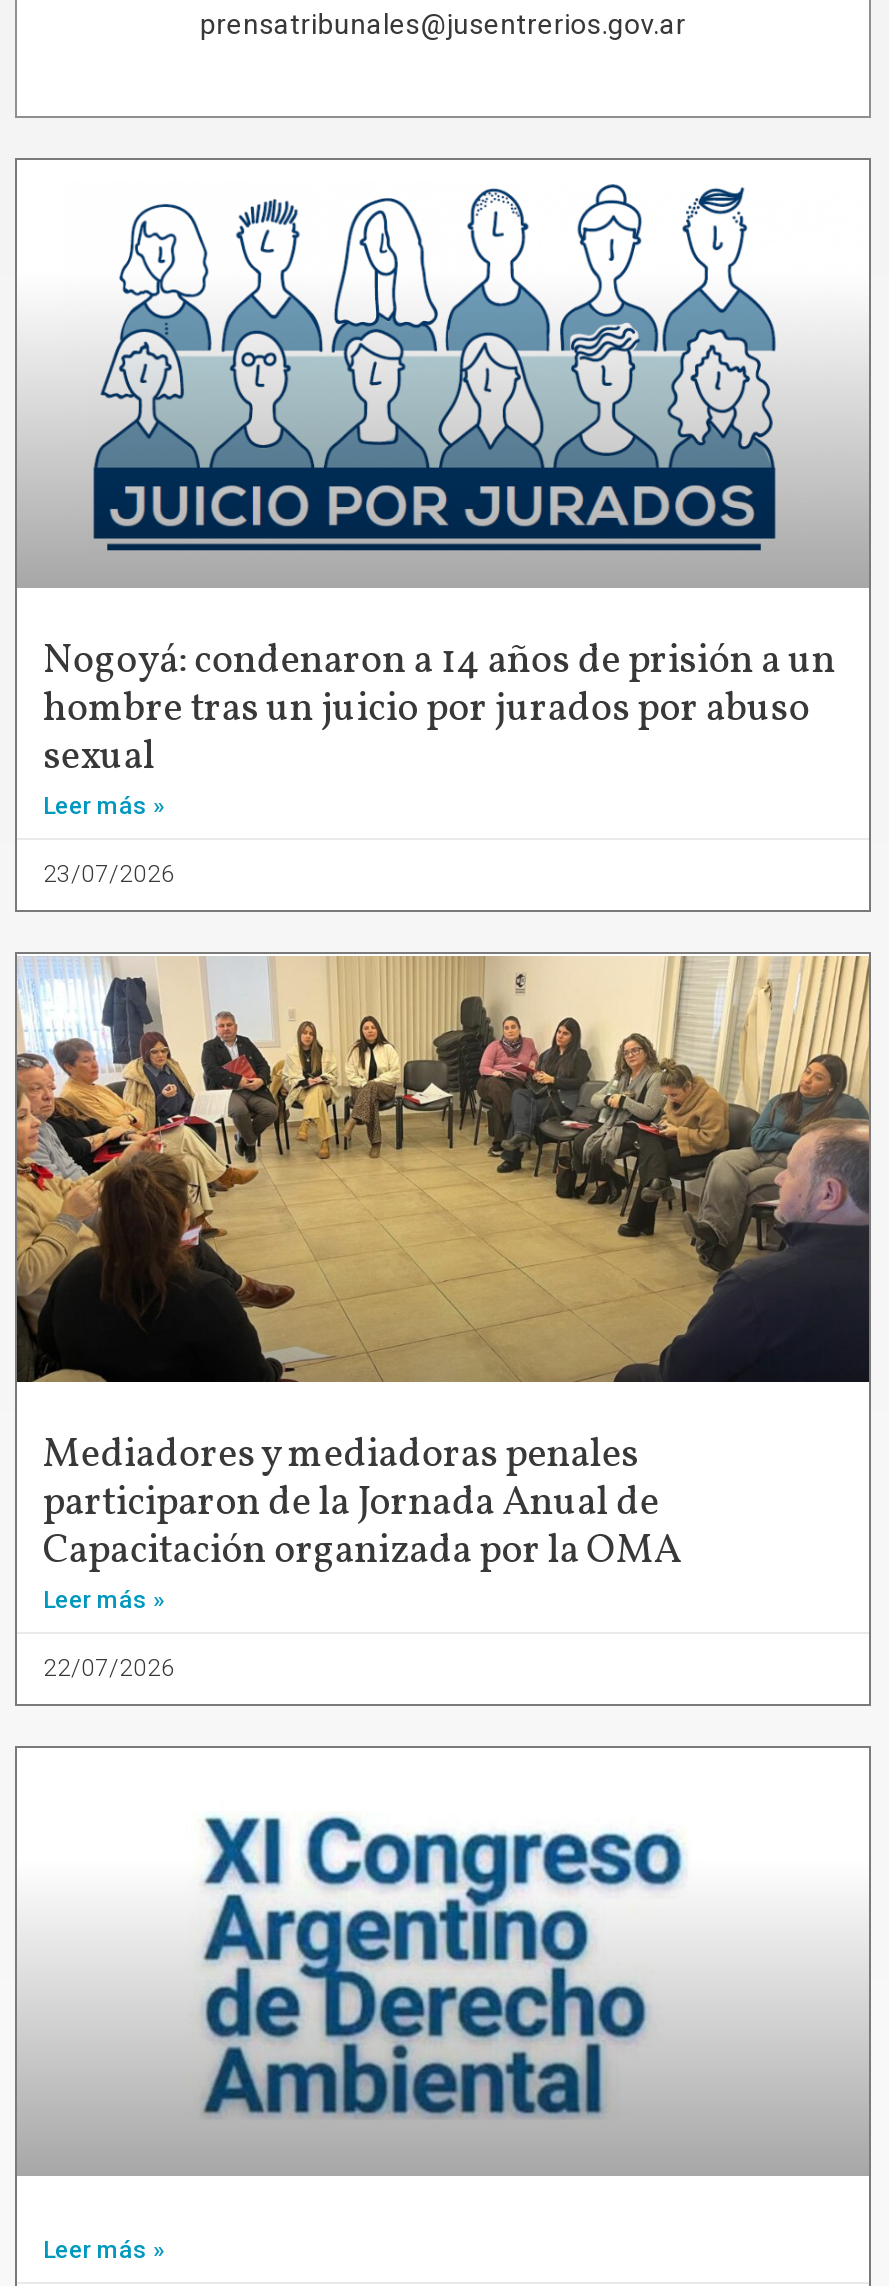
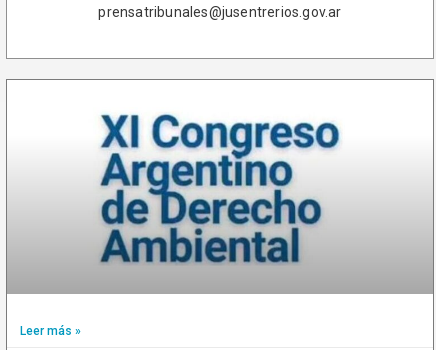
- [image]

- Nogoyá: condenaron a 14 años de prisión a un
- hombre tras un juicio por jurados por abuso
- sexual
- Leer más »
- 23/07/2026

- [image]
- Mediadores y mediadoras penales
- participaron de la Jornada Anual de
- Capacitación organizada por la OMA
- Leer más »
- 22/07/2026
